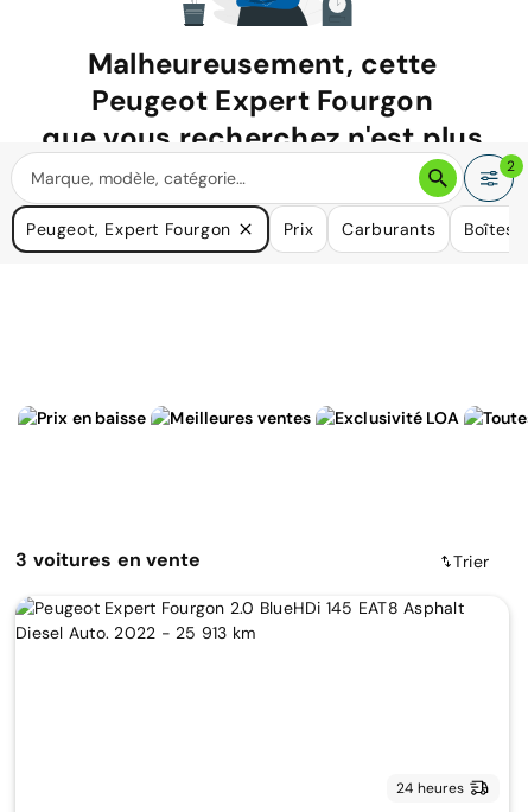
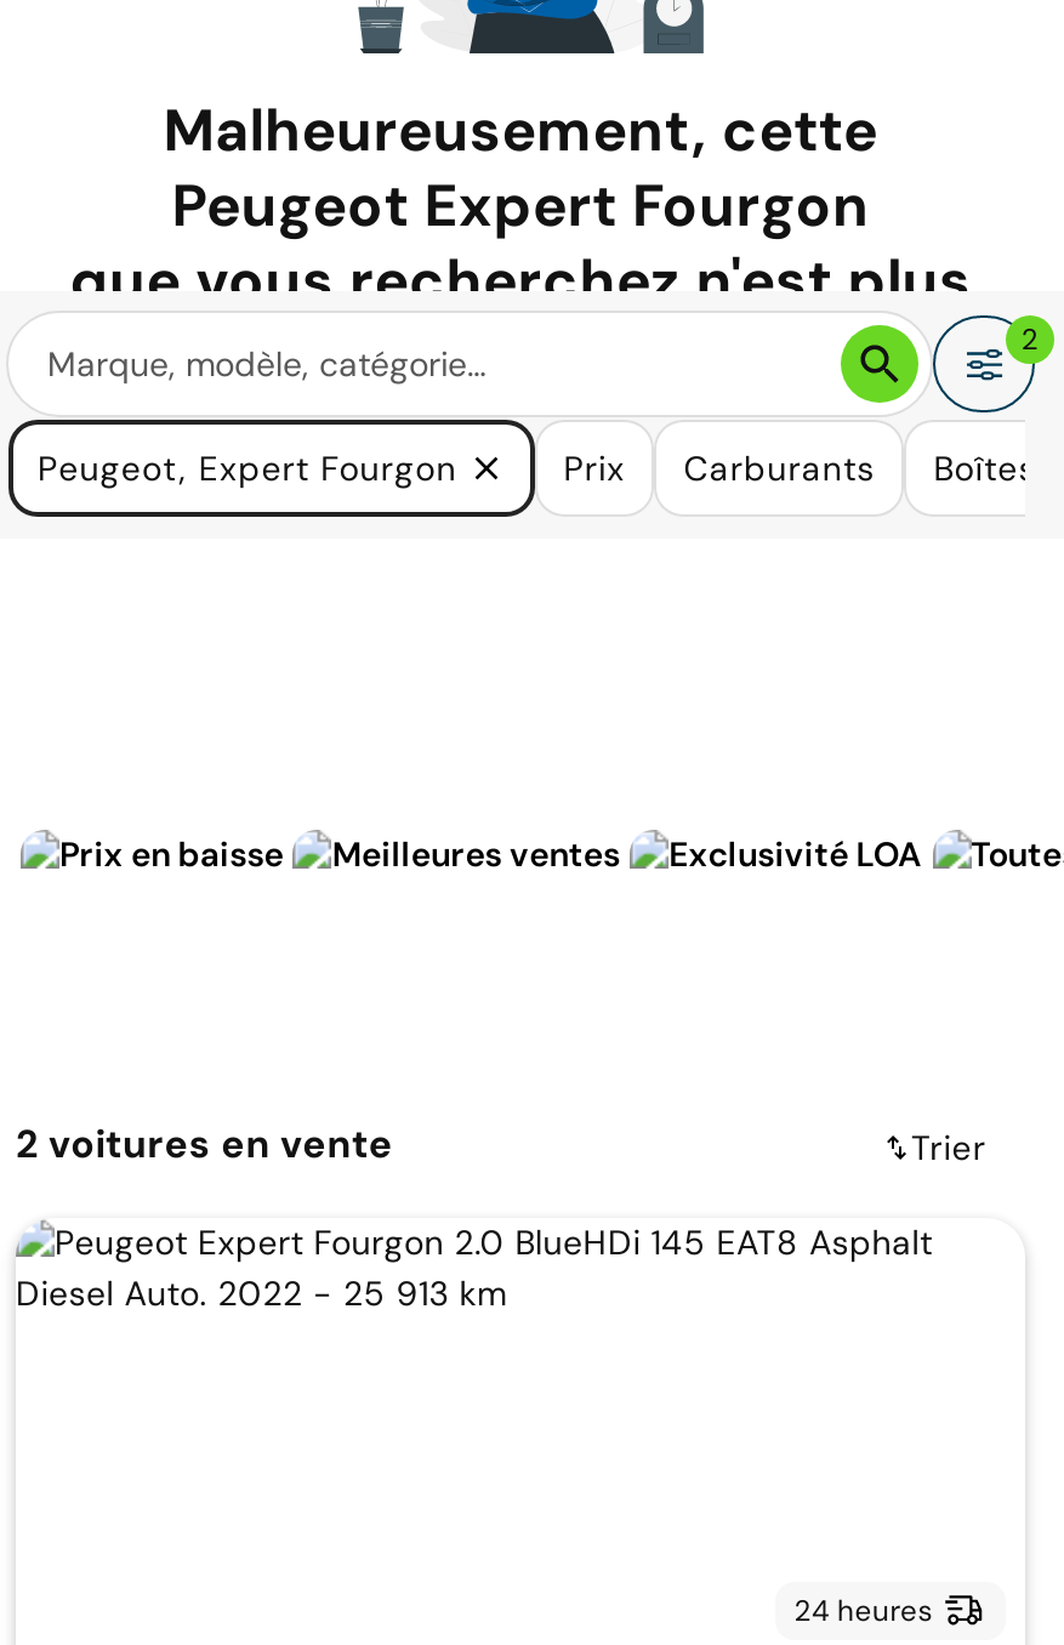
- 3 voitures en vente
+ 2 voitures en vente
